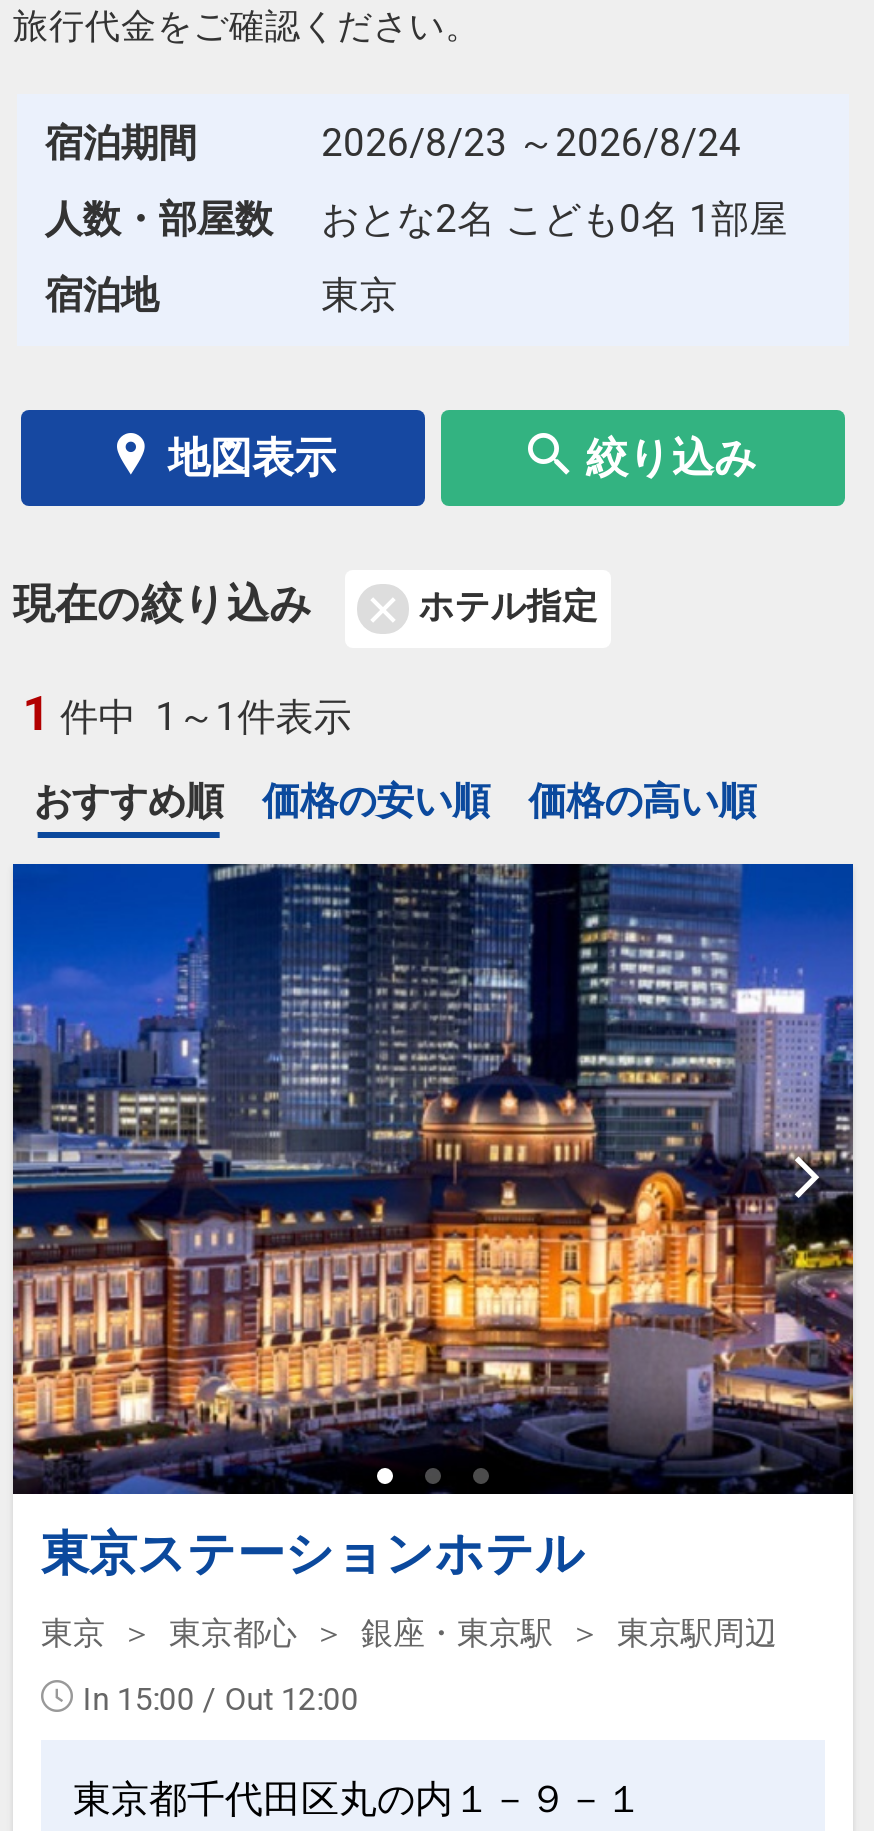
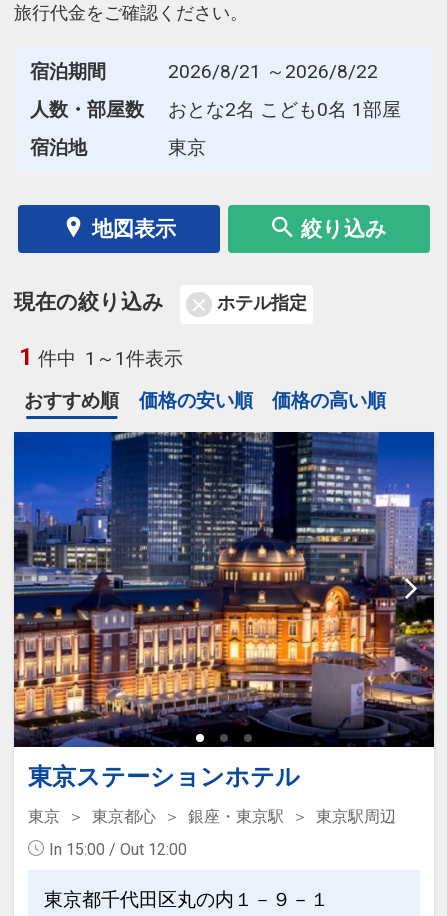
- 2026/8/23 ～2026/8/24
+ 2026/8/21 ～2026/8/22
